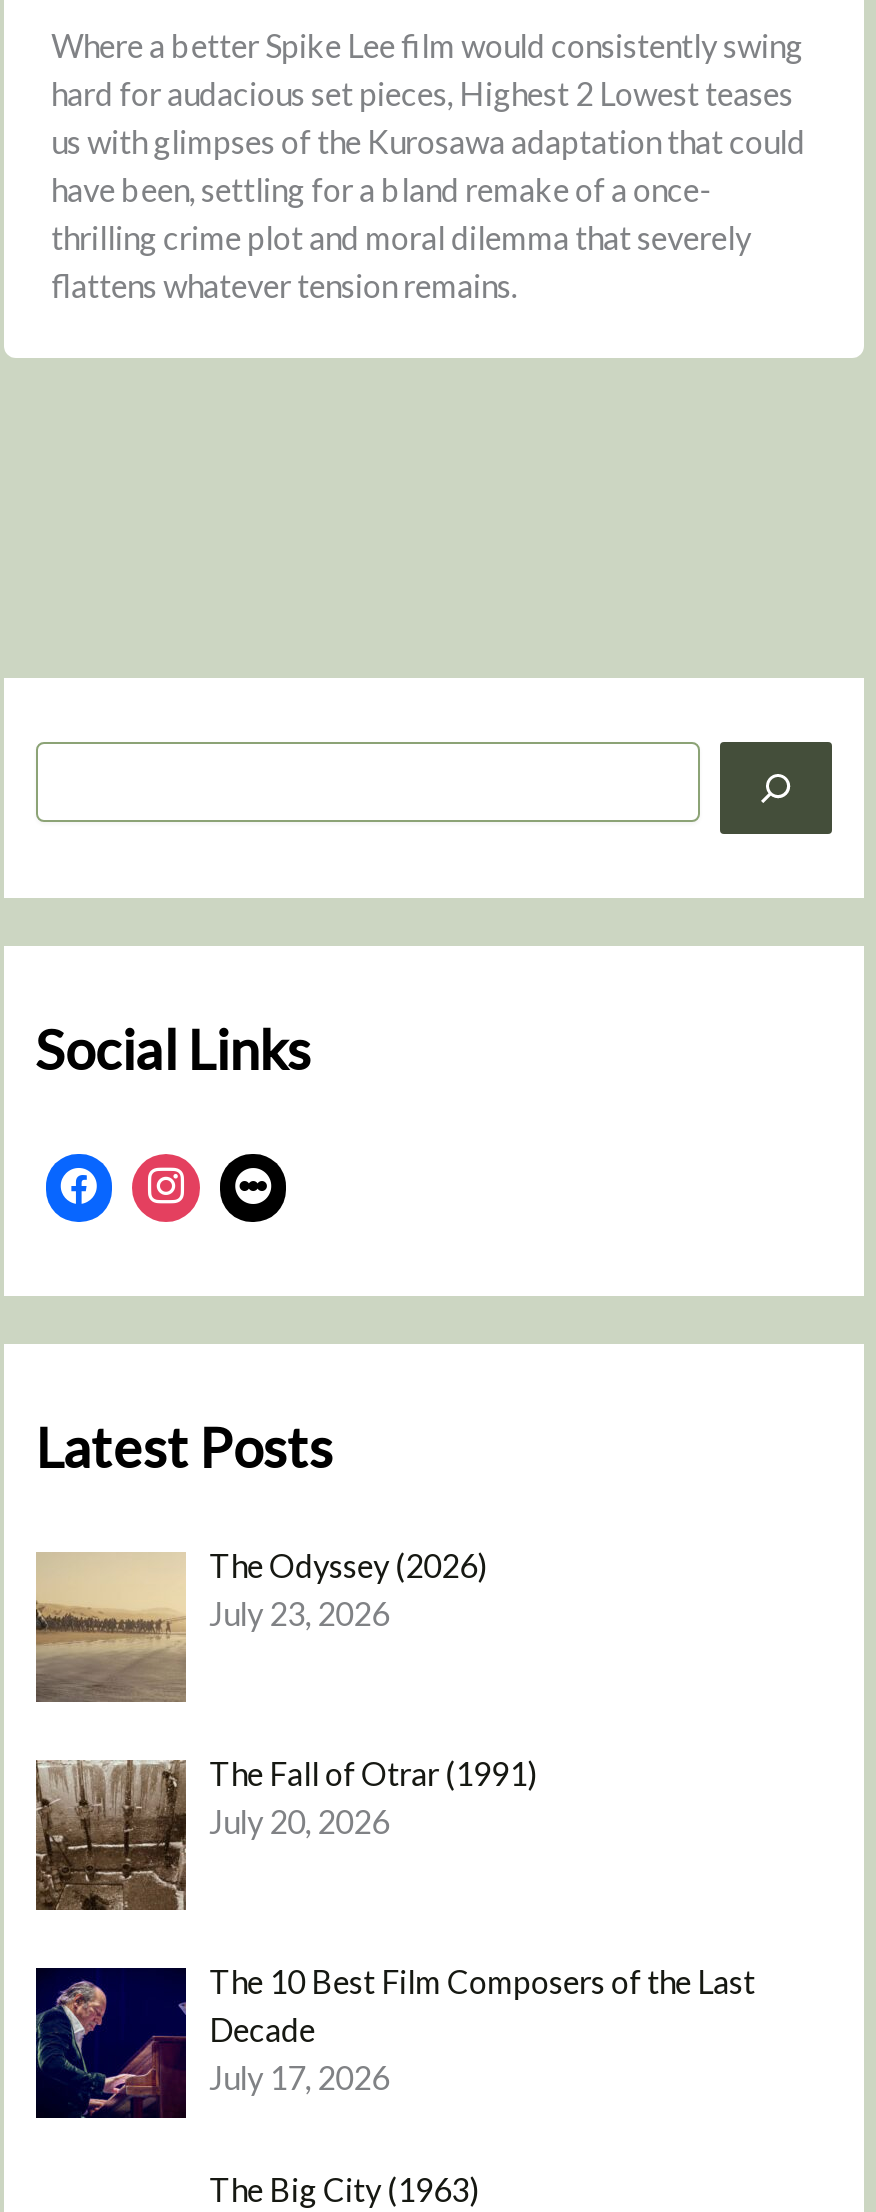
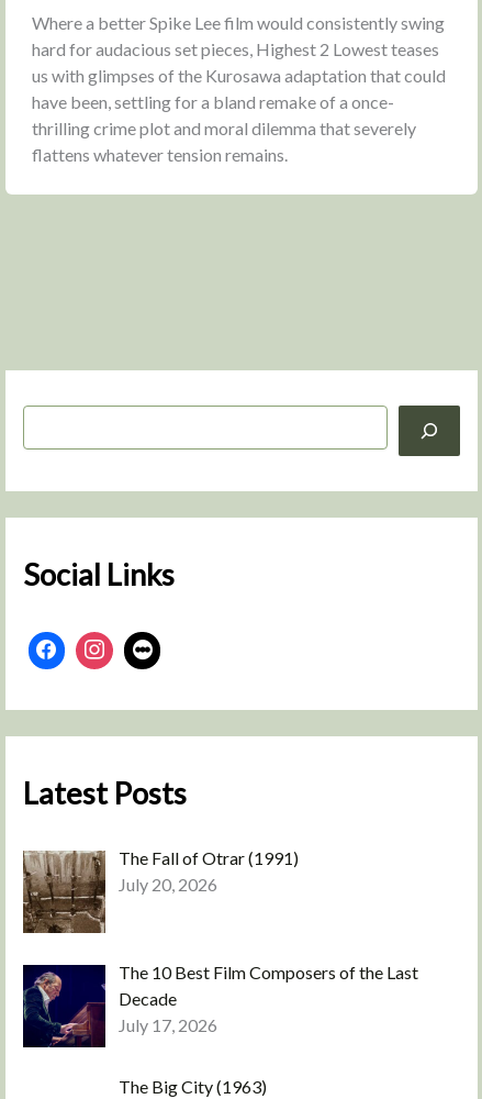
- [image]
- The Odyssey (2026)
- July 23, 2026
